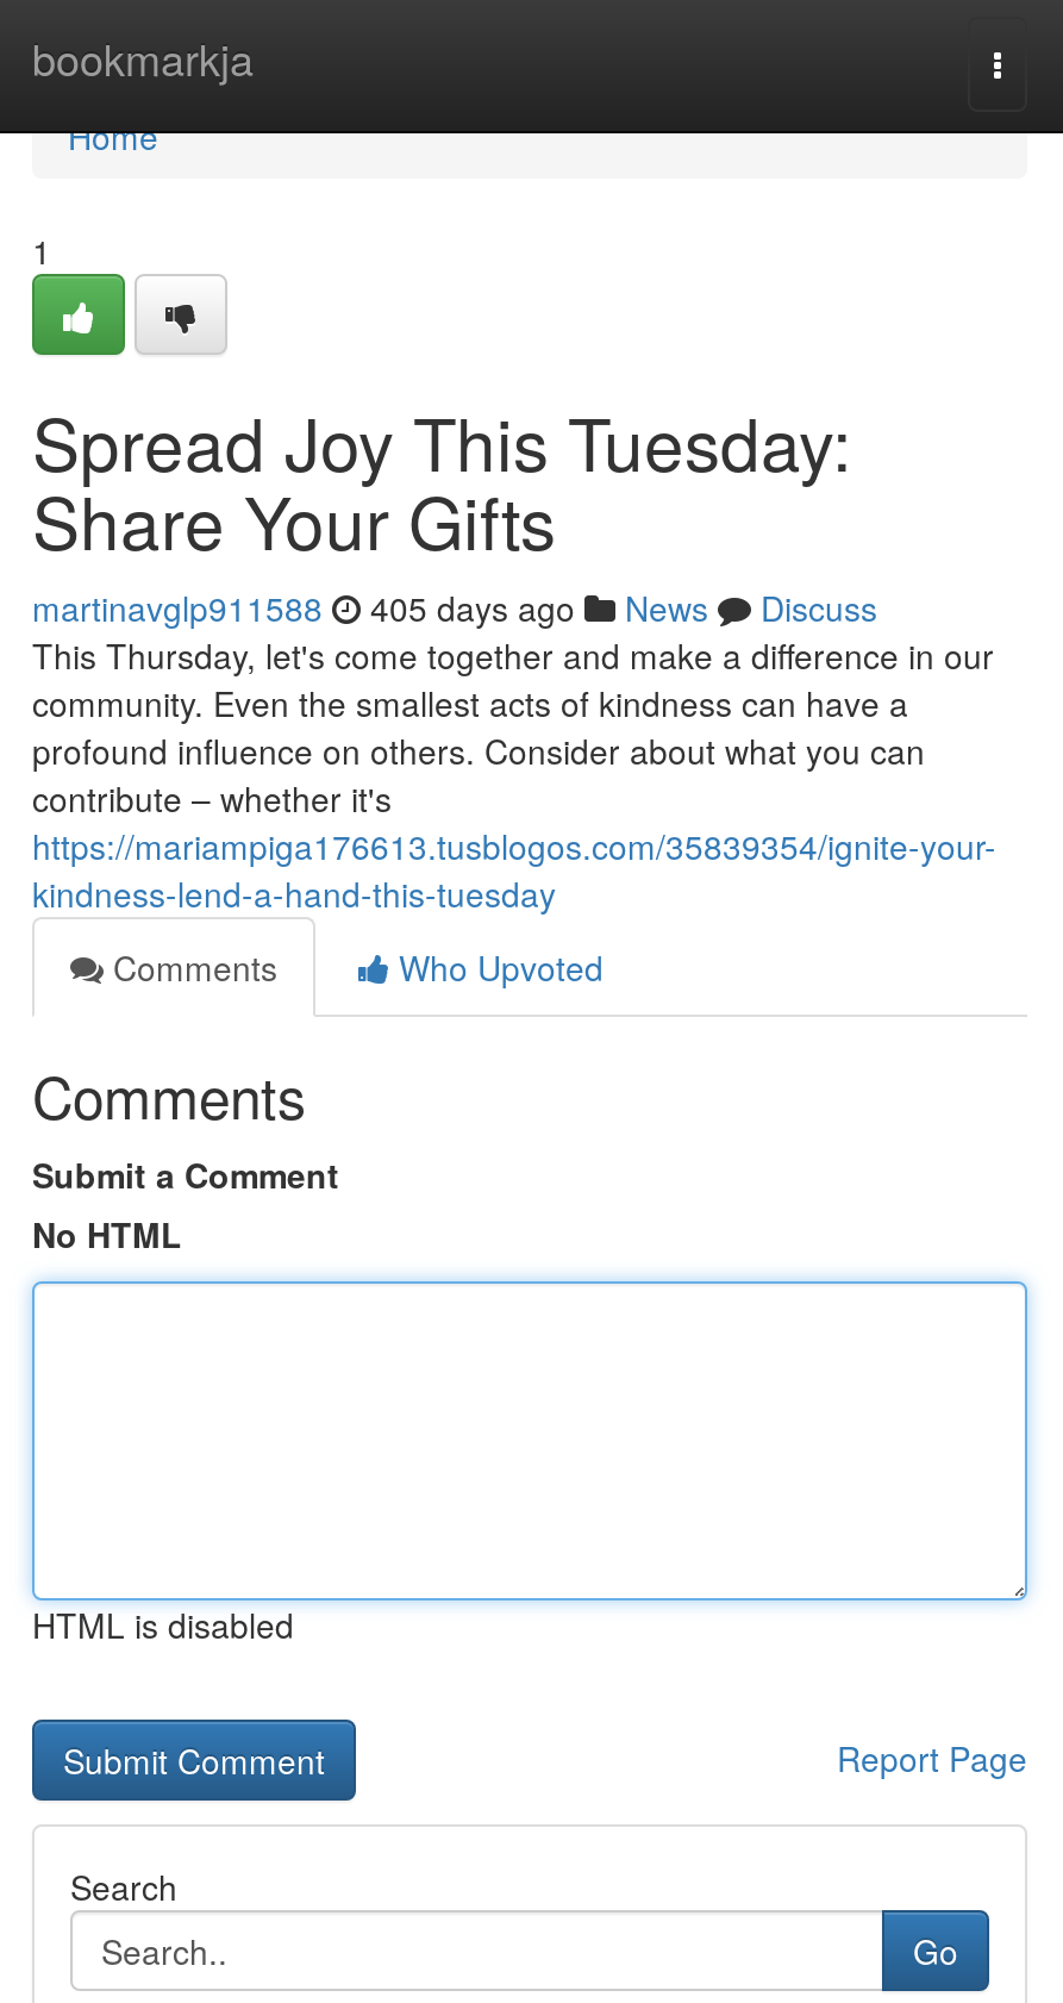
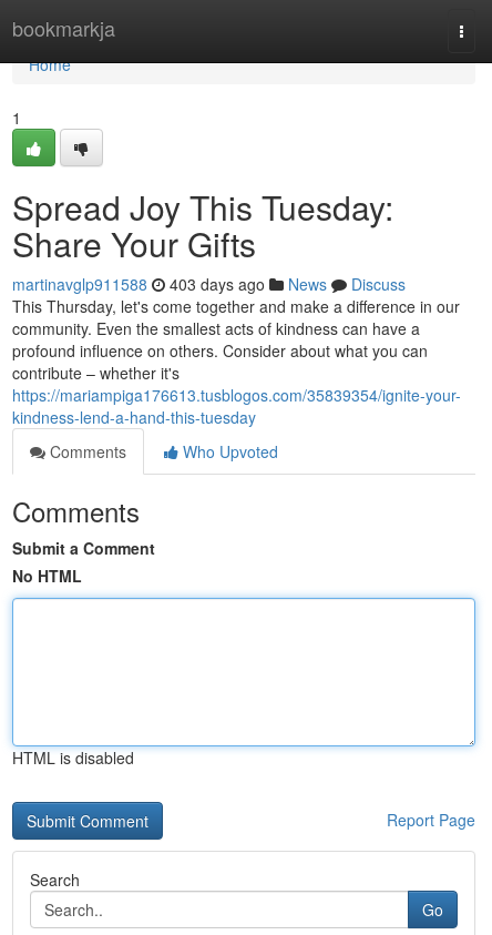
- martinavglp911588 405 days ago News Discuss
+ martinavglp911588 403 days ago News Discuss
